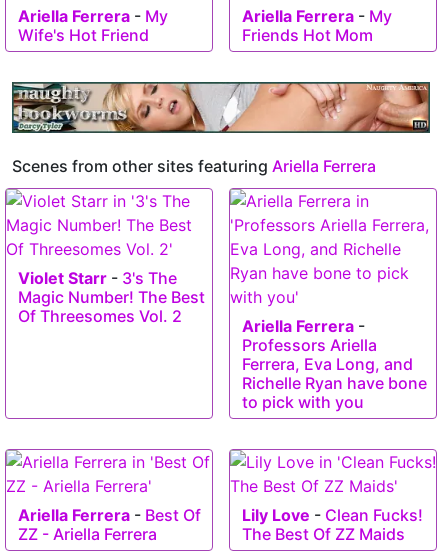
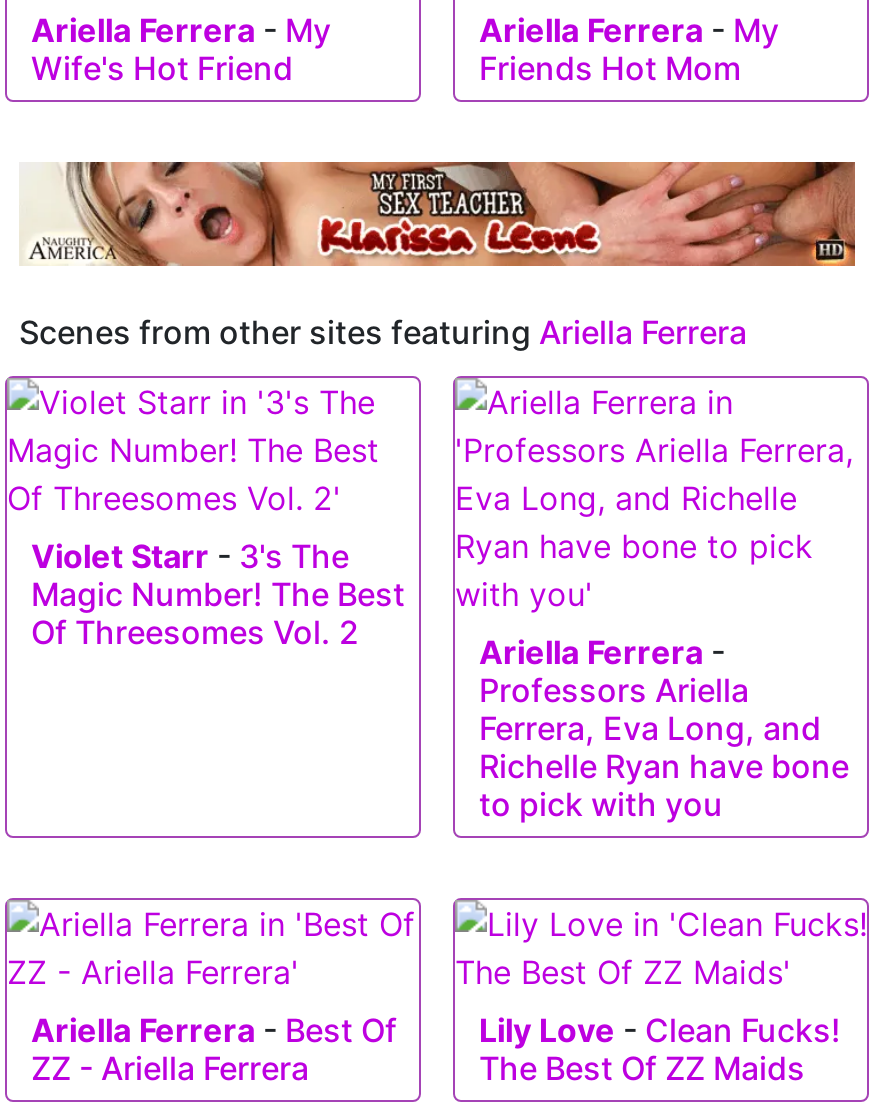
- [image]
+ [image]
